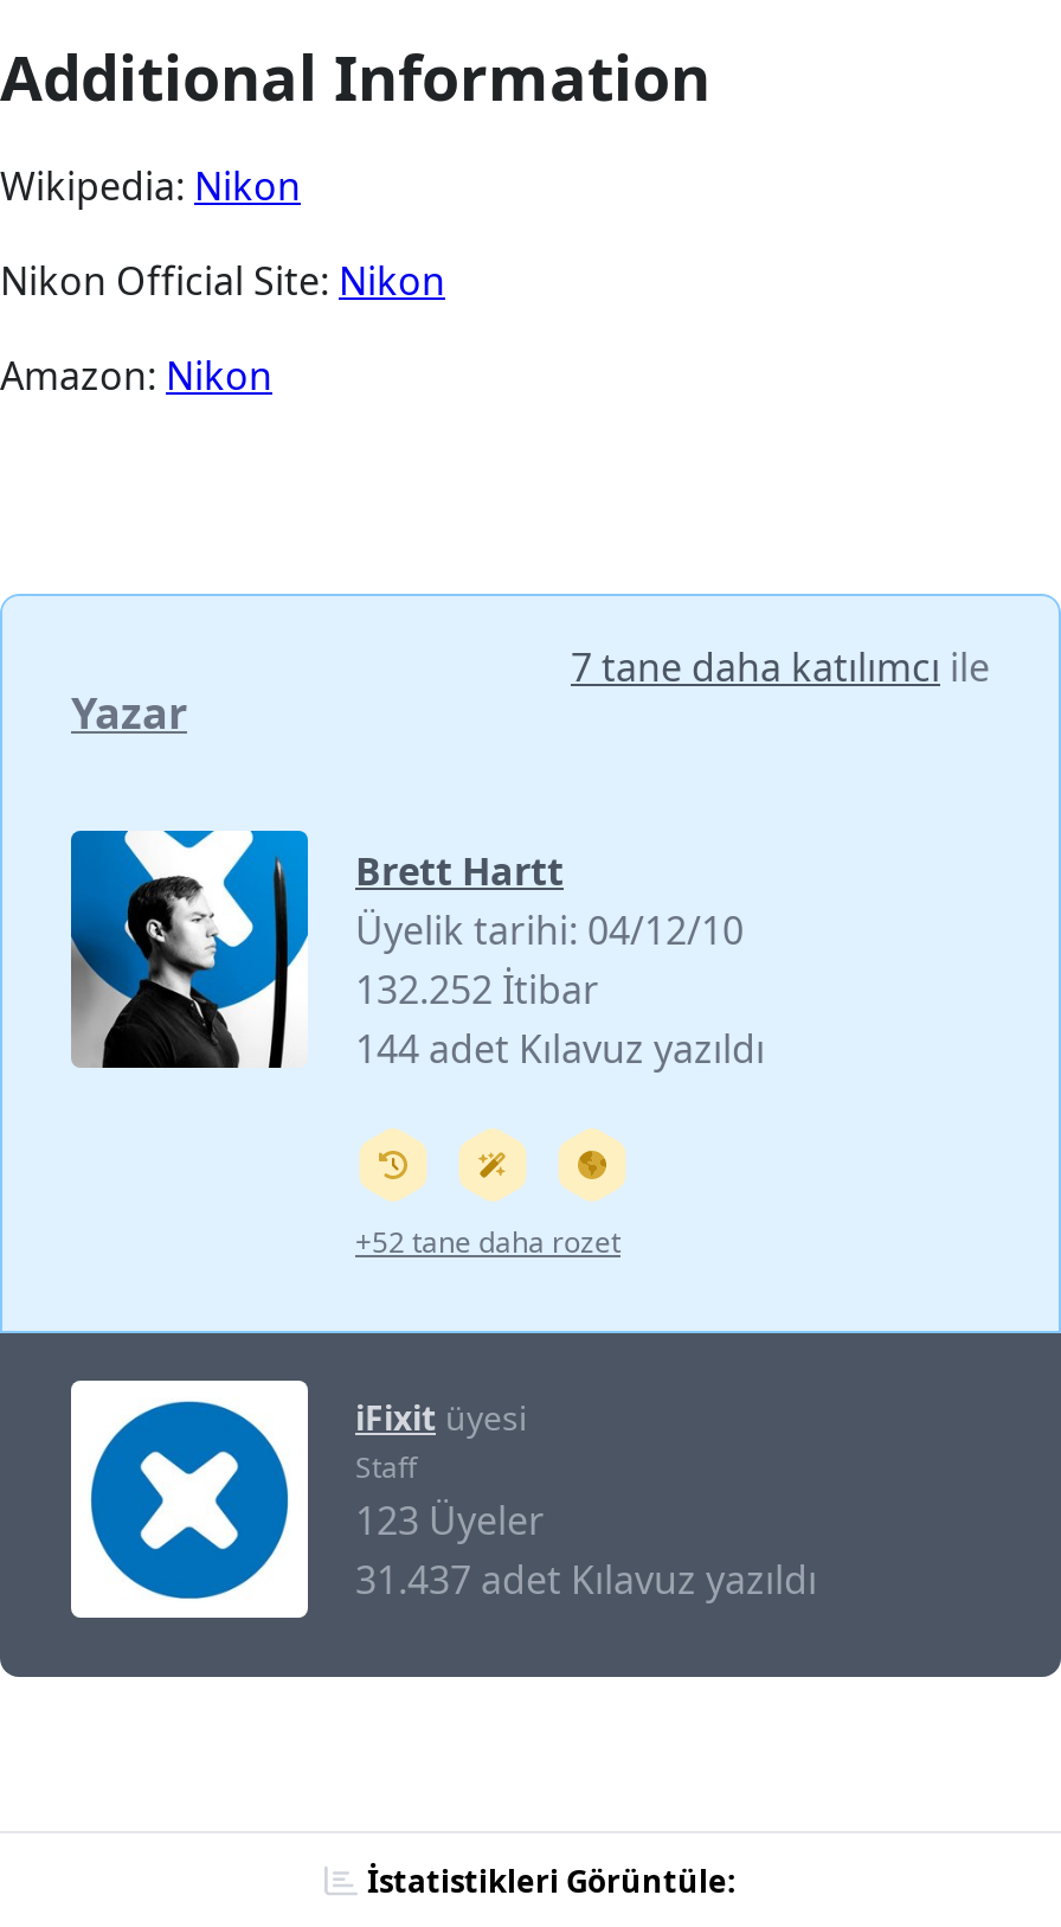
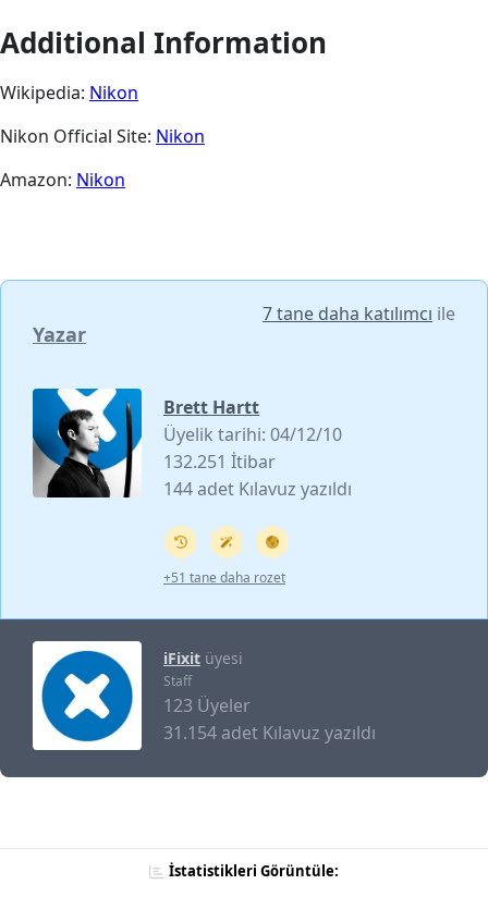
- 132.252 İtibar
+ 132.251 İtibar

- +52 tane daha rozet
+ +51 tane daha rozet

- 31.437 adet Kılavuz yazıldı
+ 31.154 adet Kılavuz yazıldı
